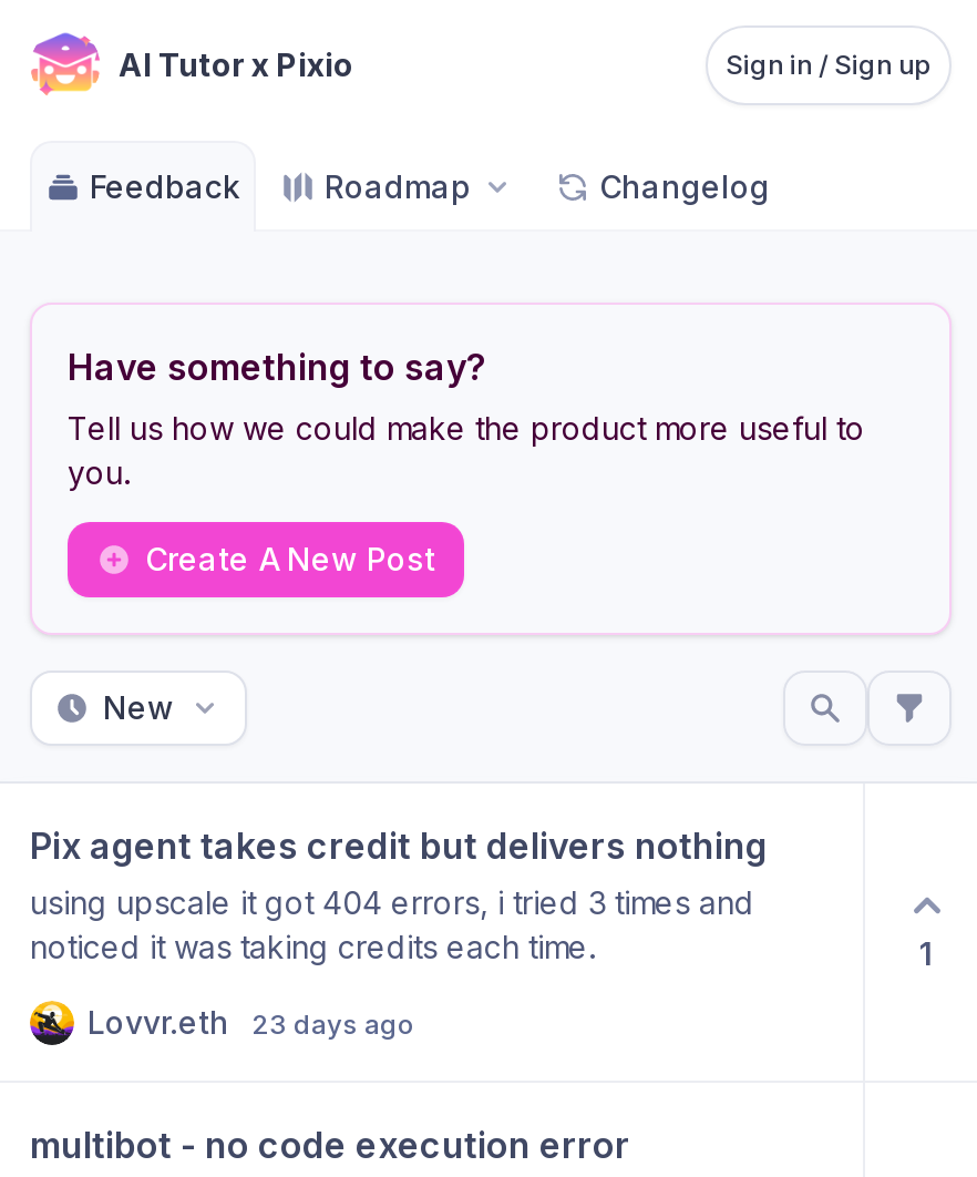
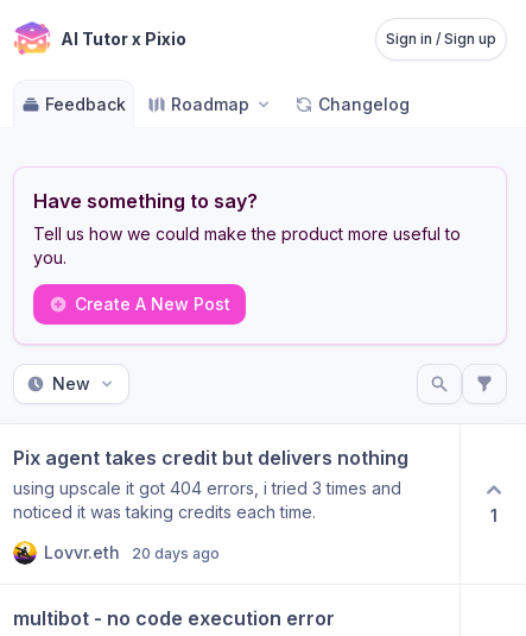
- Lovvr.eth 23 days ago
+ Lovvr.eth 20 days ago
